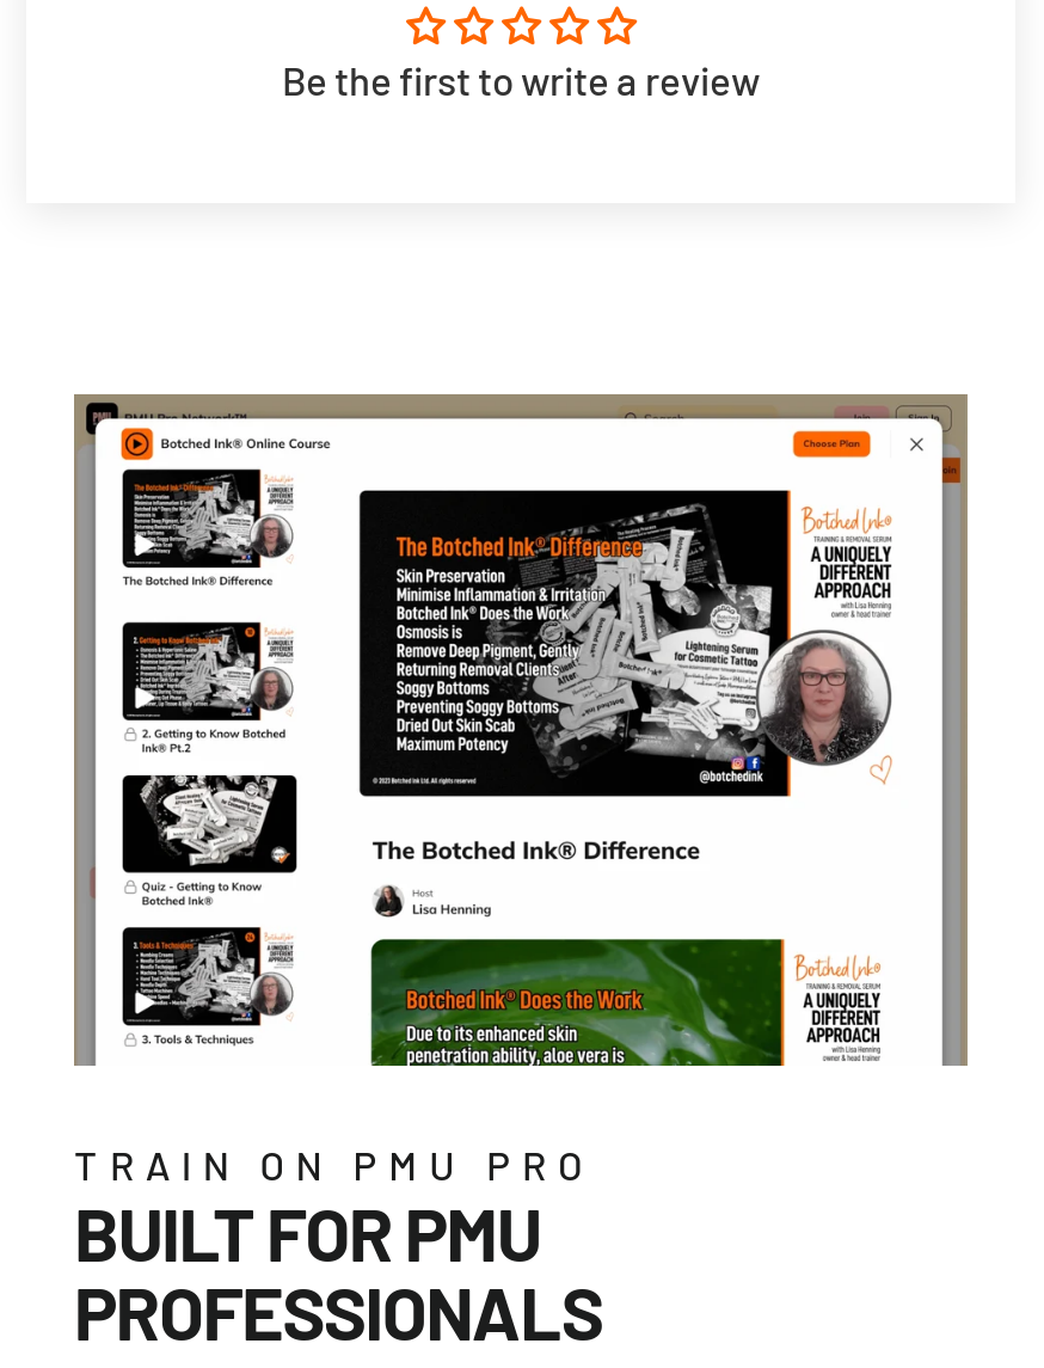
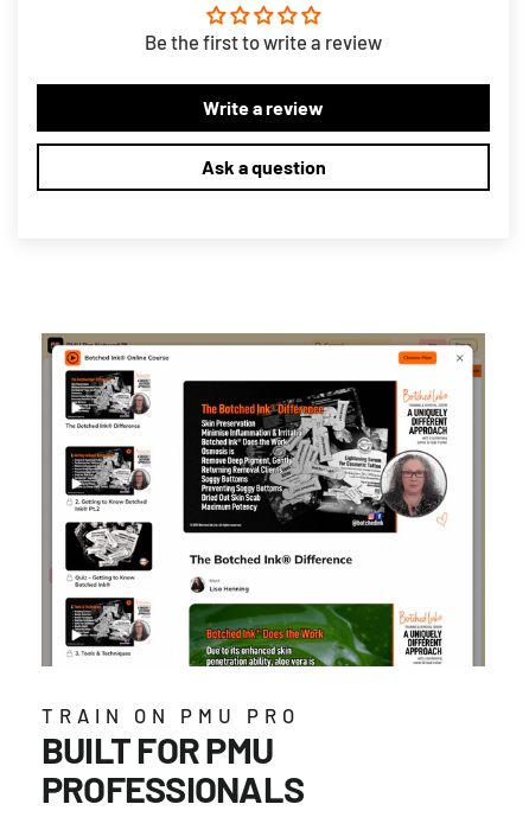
+ Write a review
+ Ask a question
